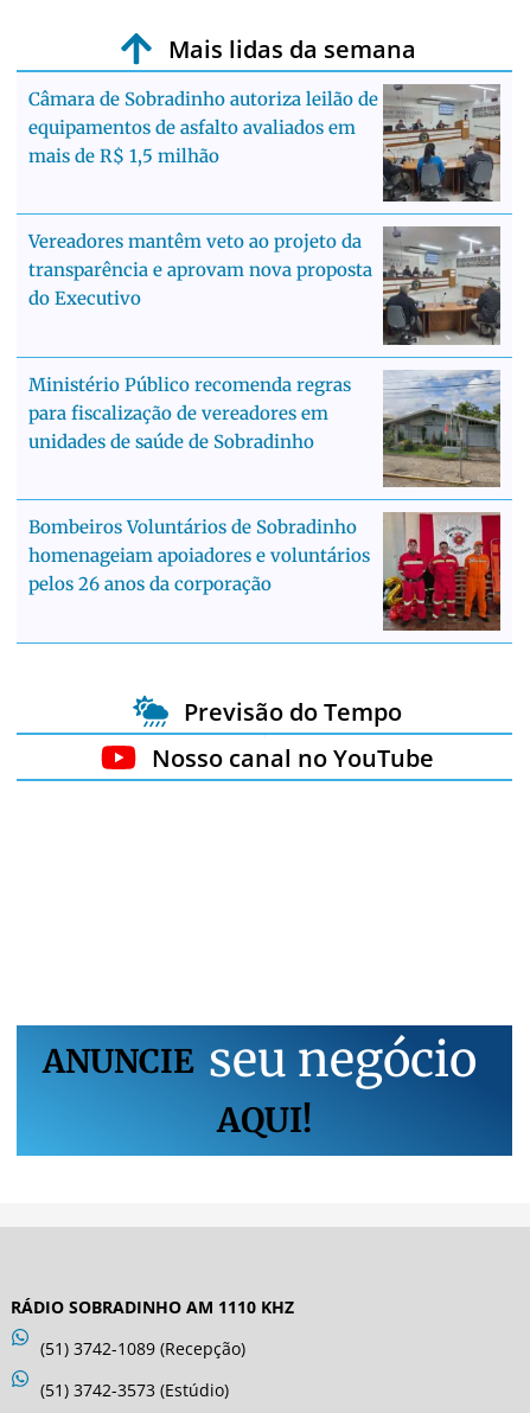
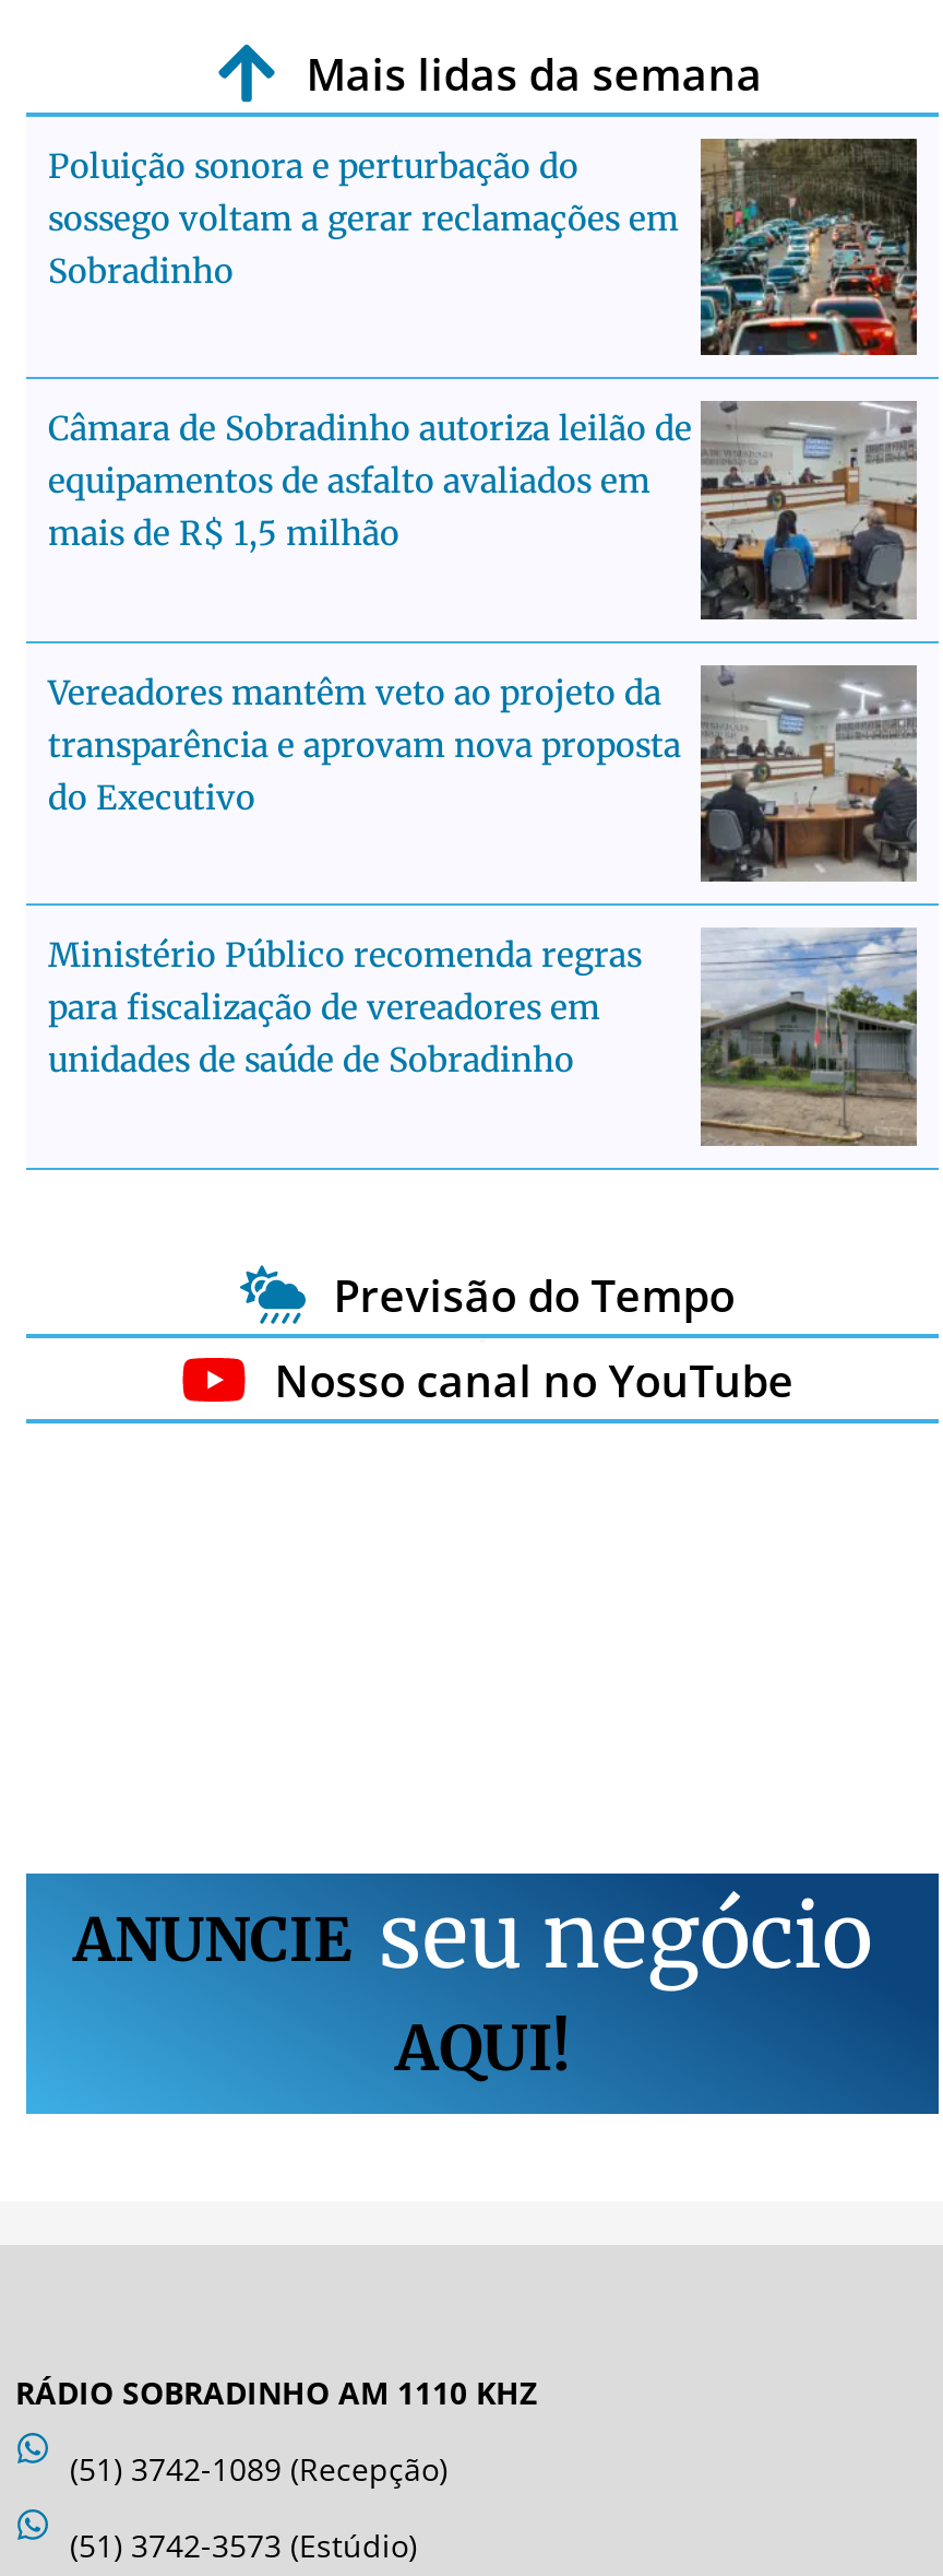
+ [image]
+ Poluição sonora e perturbação do
+ sossego voltam a gerar reclamações em
+ Sobradinho

moved down: [image] | Câmara de Sobradinho autoriza leilão de | equipamentos de asfalto avaliados em | ... | para fiscalização de vereadores em | unidades de saúde de Sobradinho

- [image]
- Bombeiros Voluntários de Sobradinho
- homenageiam apoiadores e voluntários
- pelos 26 anos da corporação
